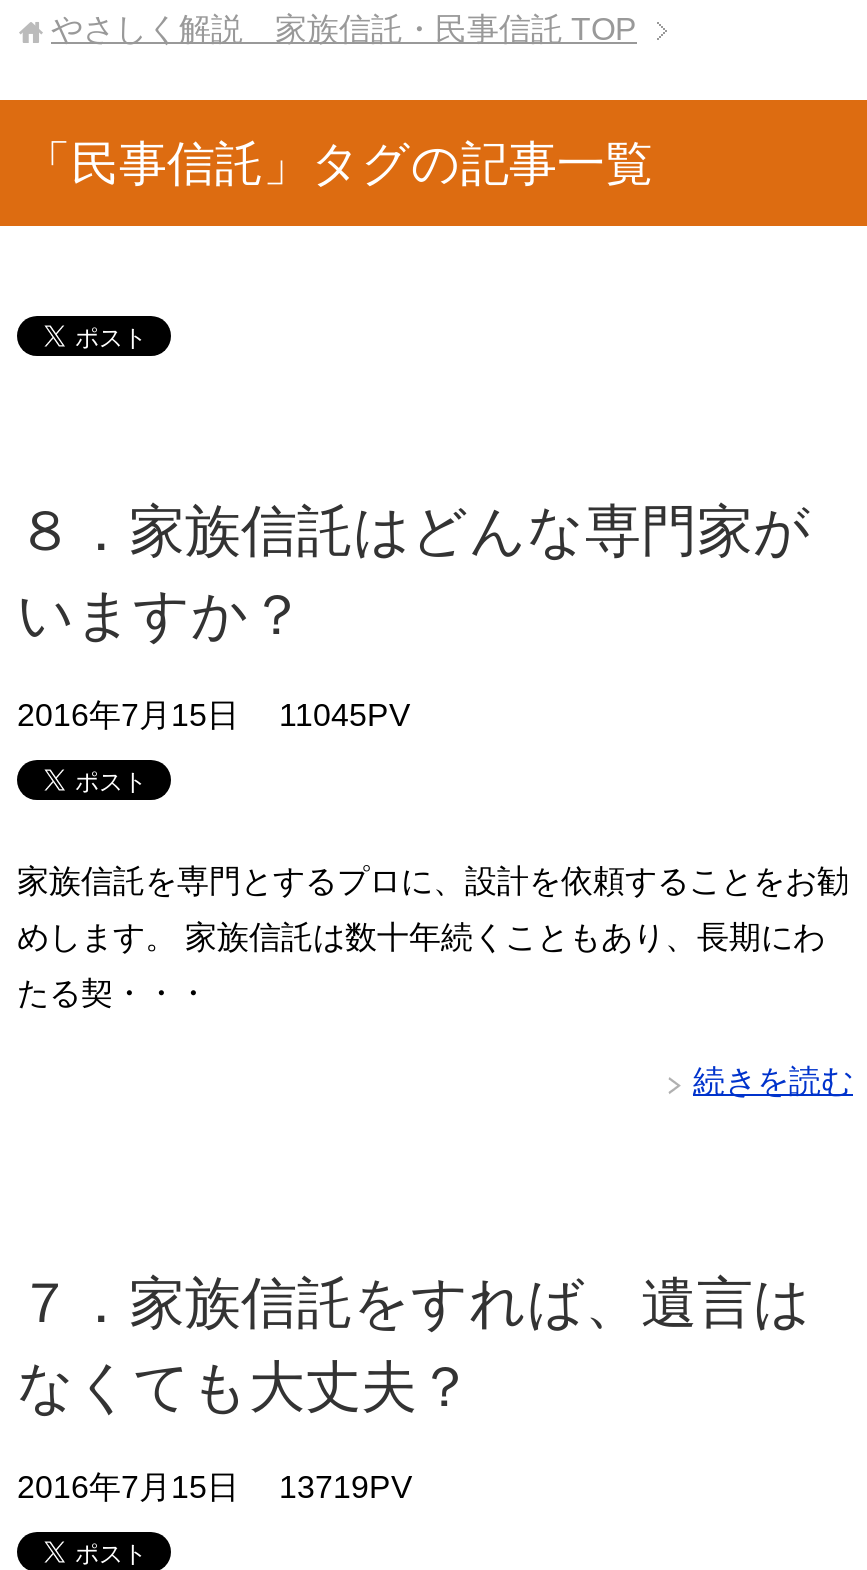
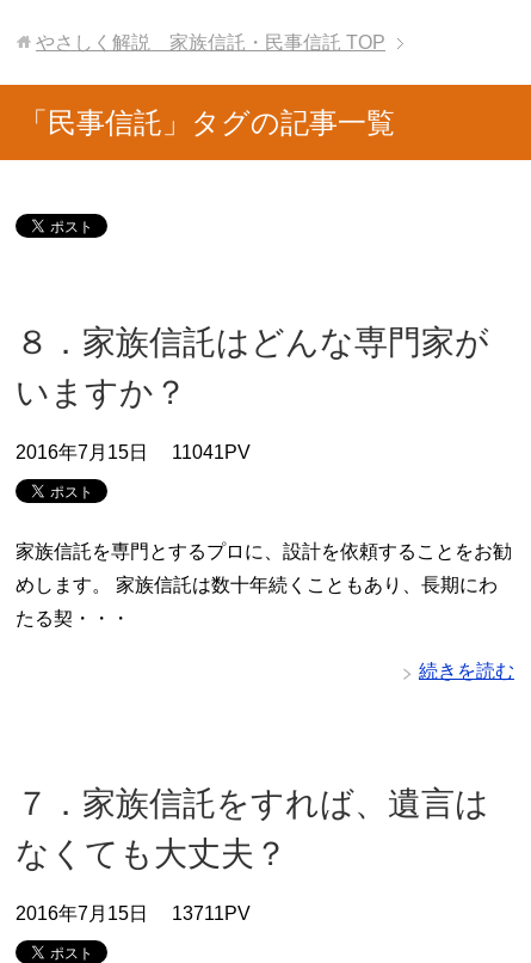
- 2016年7月15日 11045PV
+ 2016年7月15日 11041PV

- 2016年7月15日 13719PV
+ 2016年7月15日 13711PV
